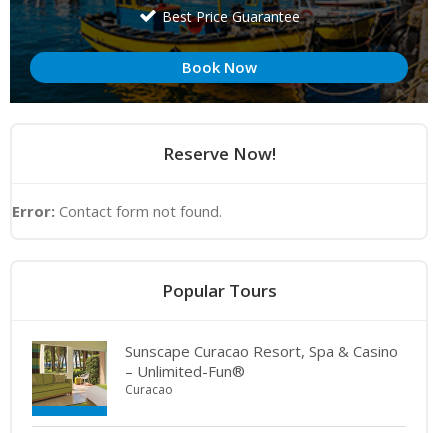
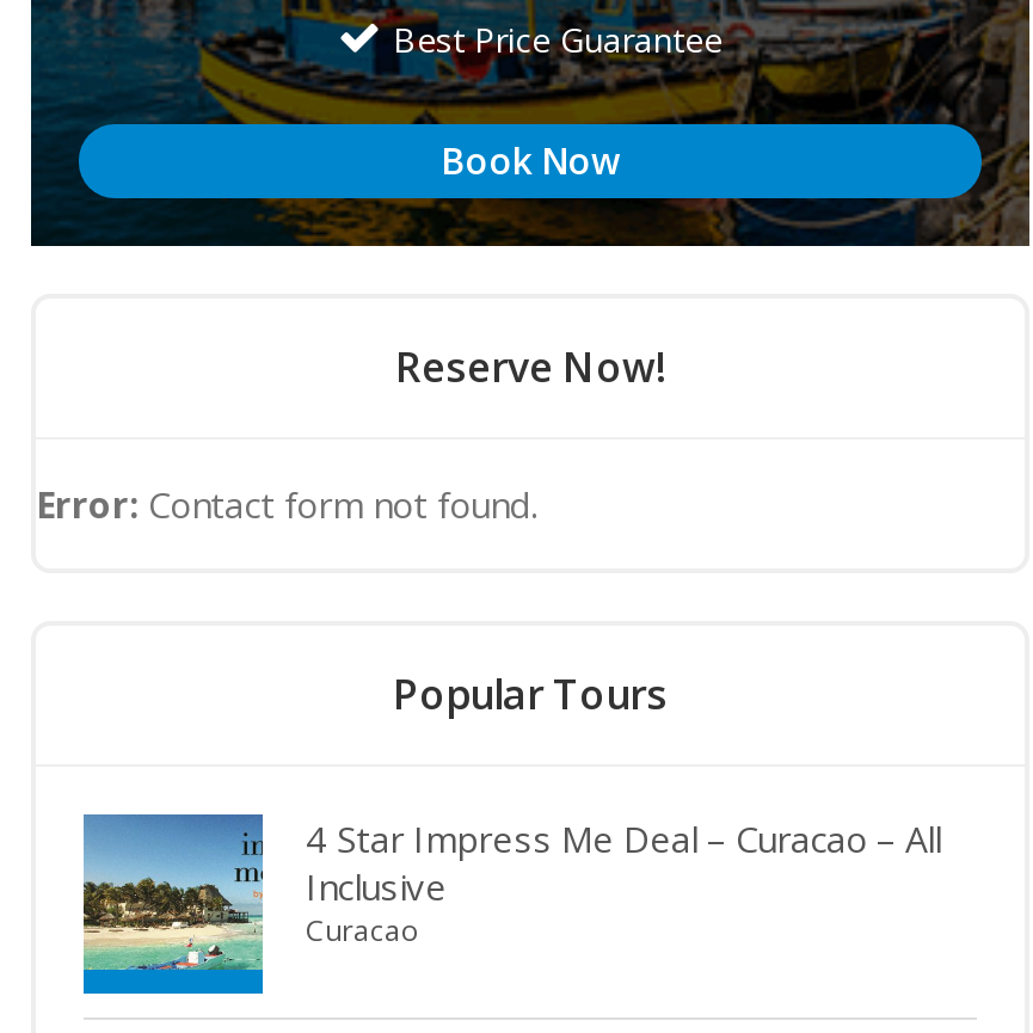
- [image]
- Sunscape Curacao Resort, Spa & Casino
- – Unlimited-Fun®
+ [image]
+ 4 Star Impress Me Deal – Curacao – All
+ Inclusive
